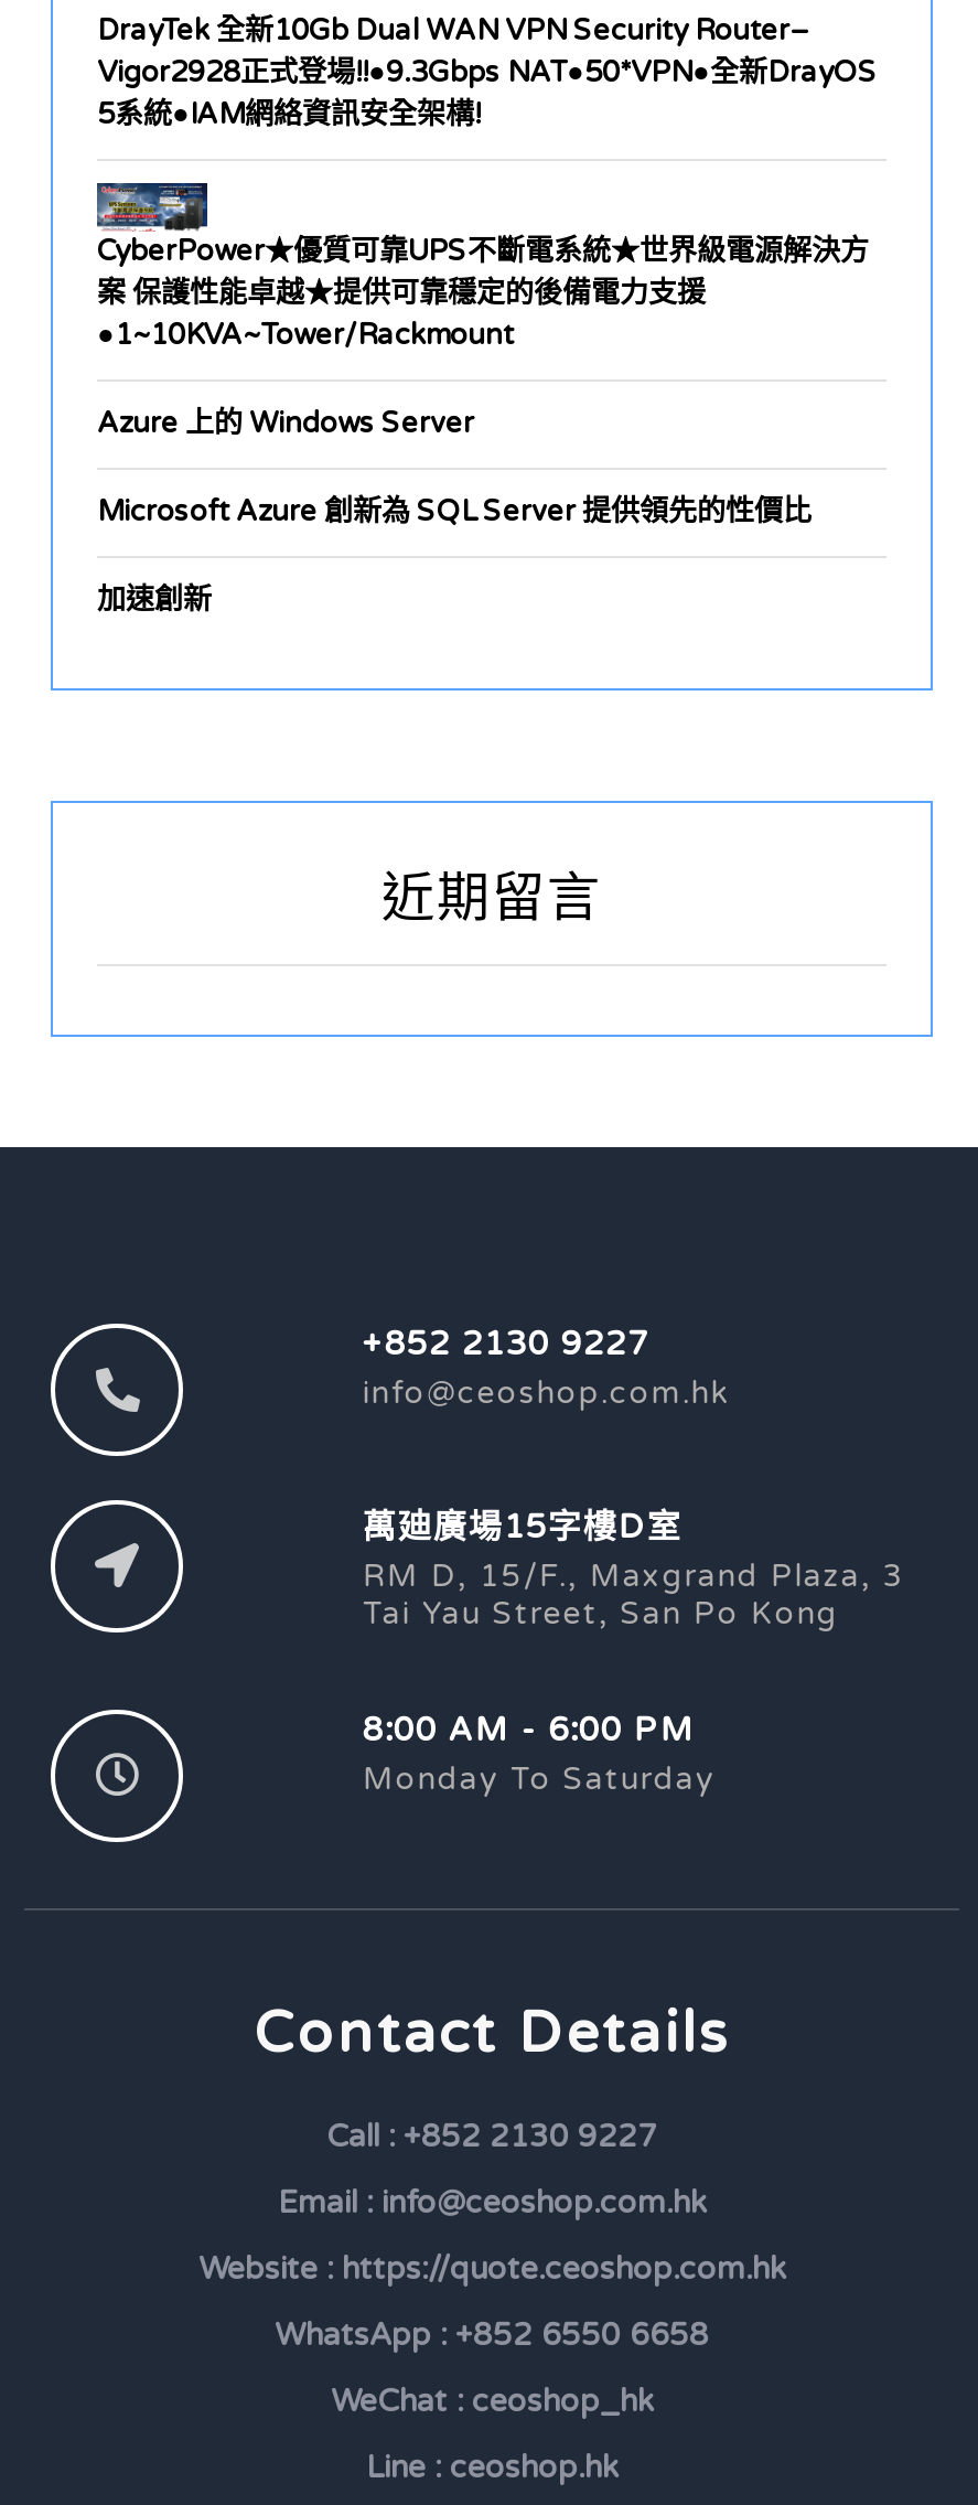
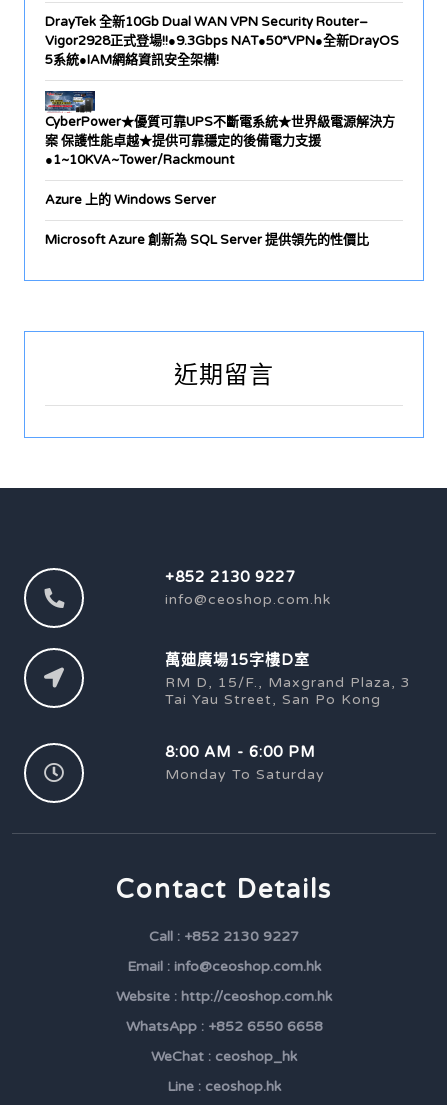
- 加速創新

- Website : https://quote.ceoshop.com.hk
+ Website : http://ceoshop.com.hk
